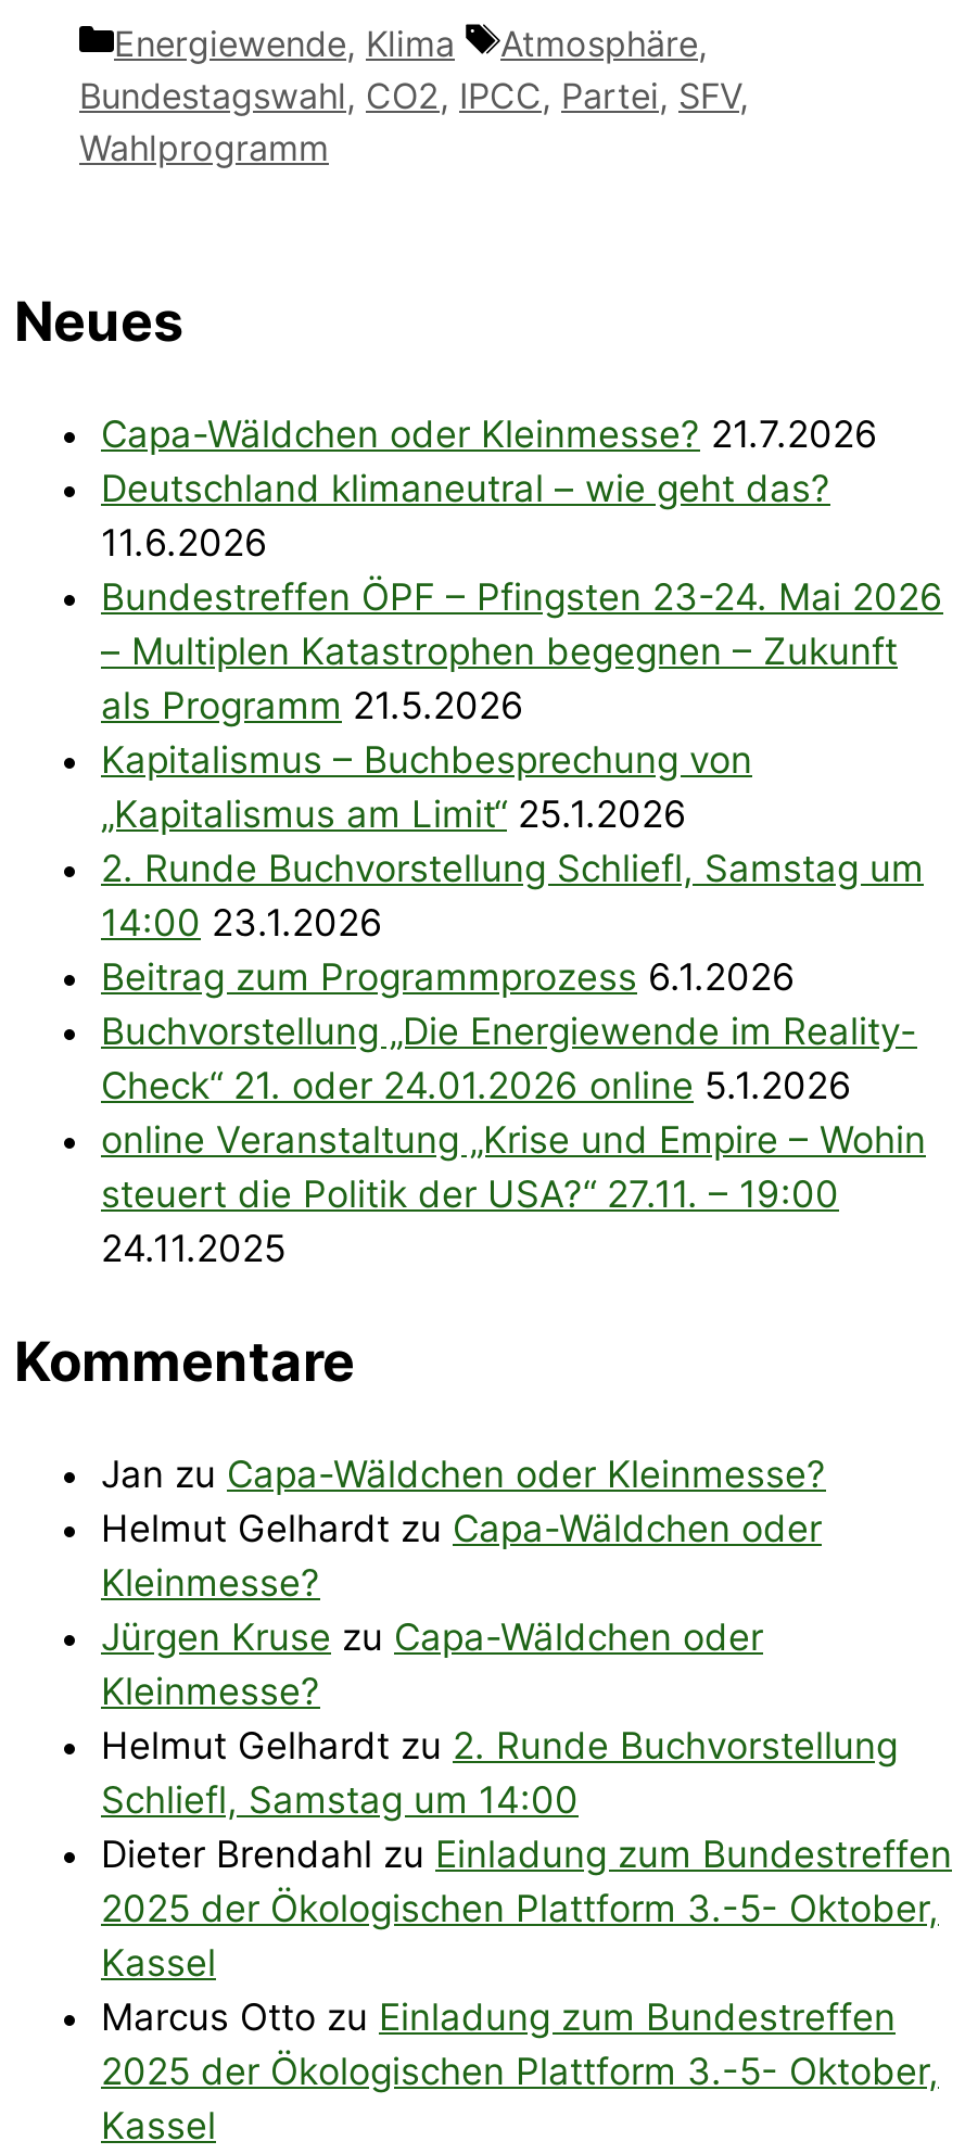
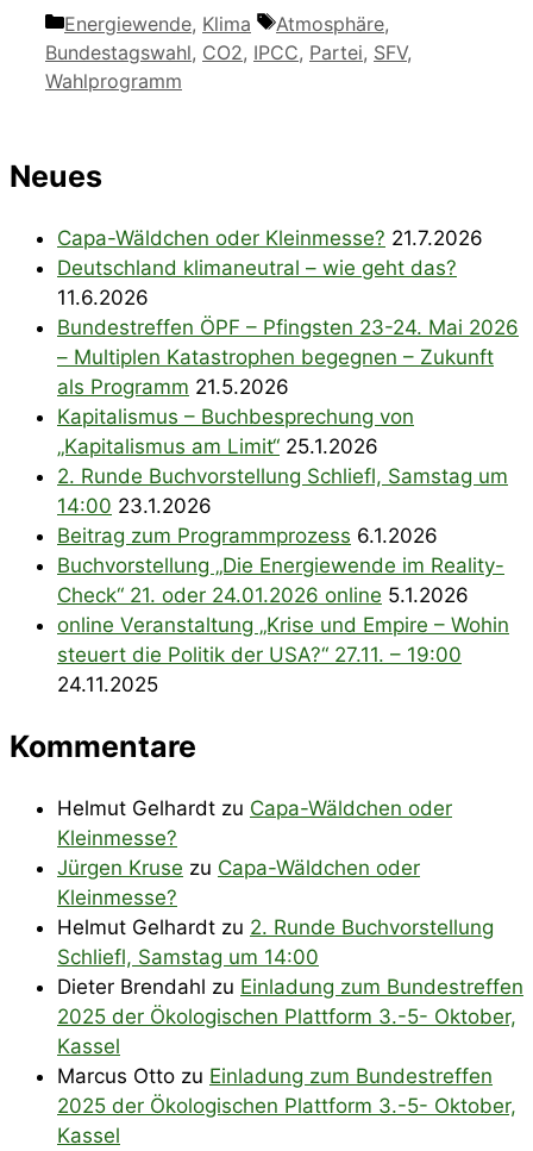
- Jan zu Capa-Wäldchen oder Kleinmesse?
